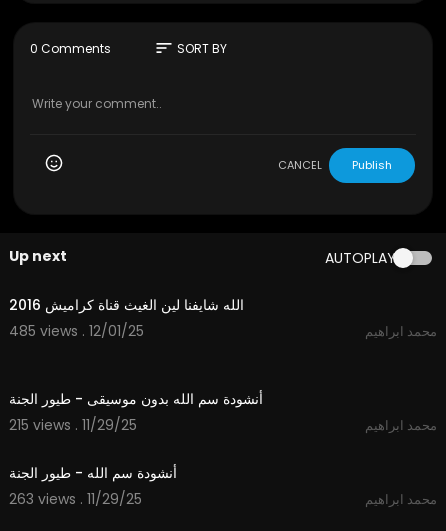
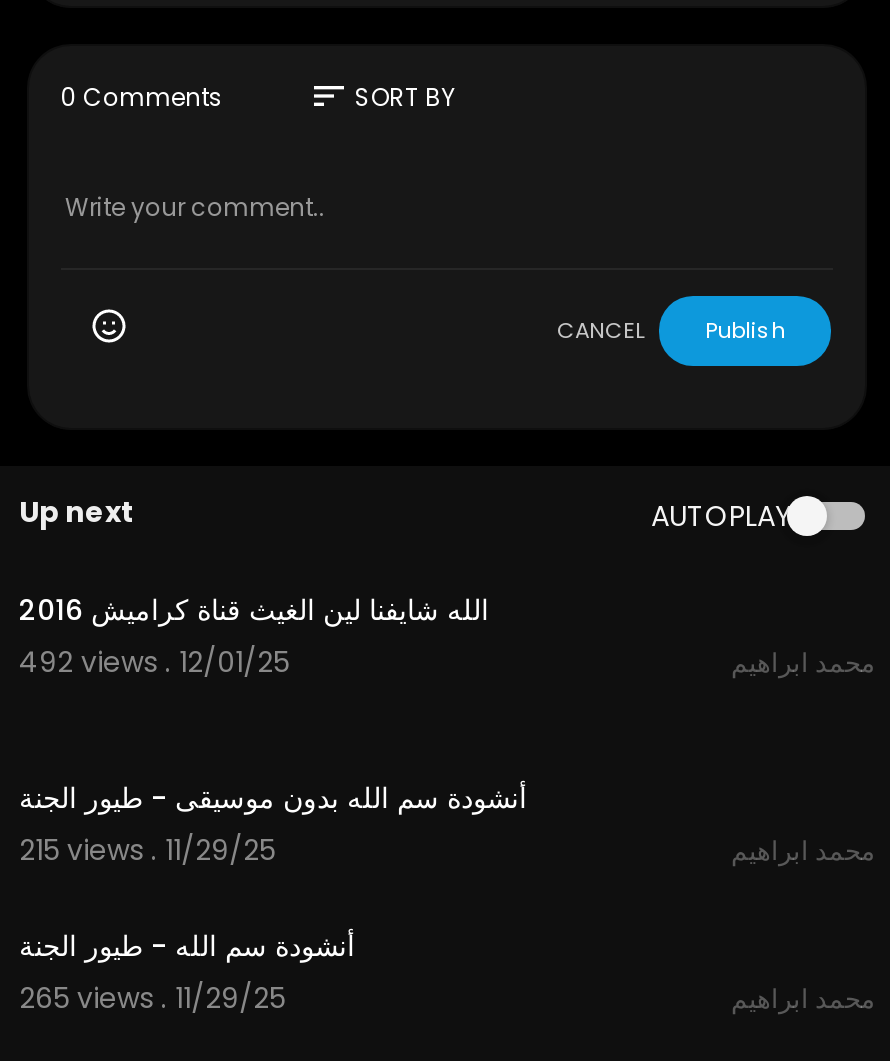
- 485 views . 12/01/25
+ 492 views . 12/01/25

- 263 views . 11/29/25
+ 265 views . 11/29/25
